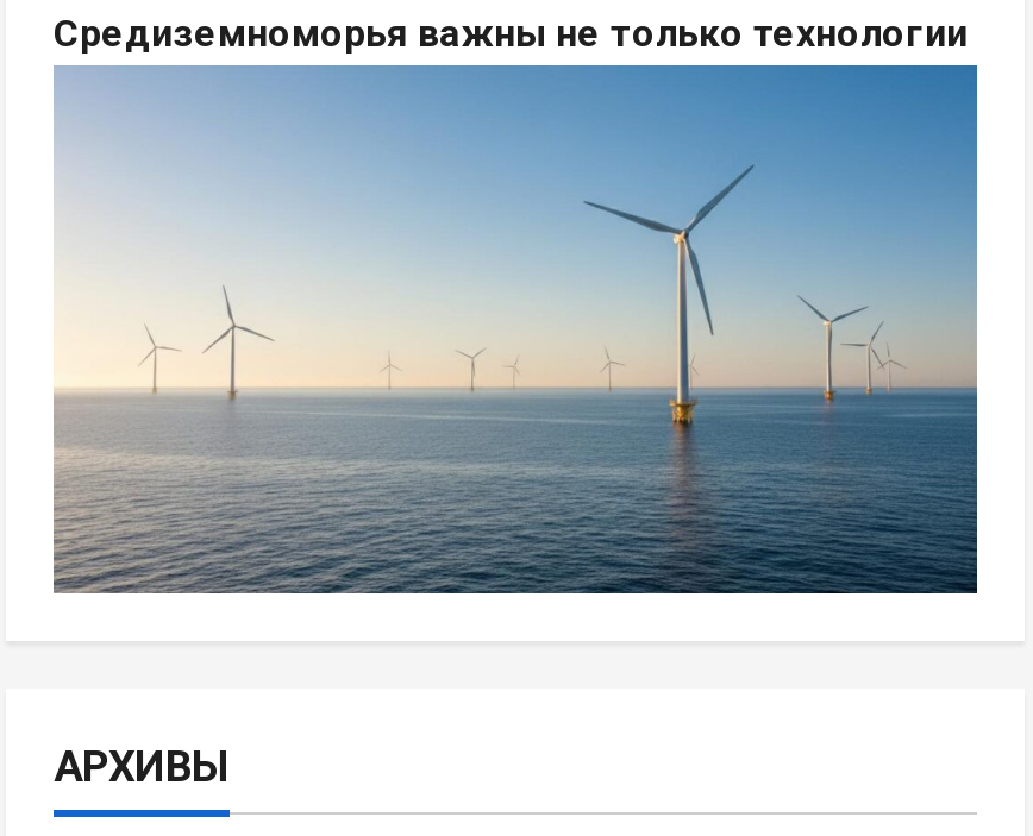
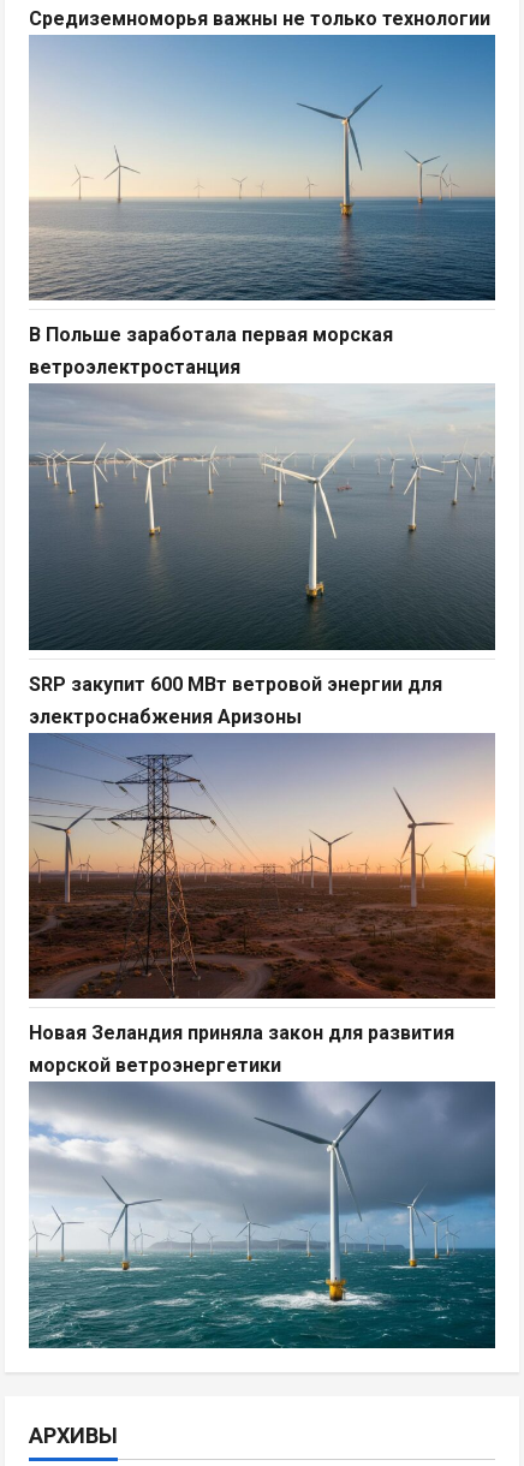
+ [image]
+ SRP закупит 600 МВт ветровой энергии для
+ электроснабжения Аризоны

+ [image]
+ Новая Зеландия приняла закон для развития
+ морской ветроэнергетики

+ В Польше заработала первая морская
+ ветроэлектростанция

+ [image]
